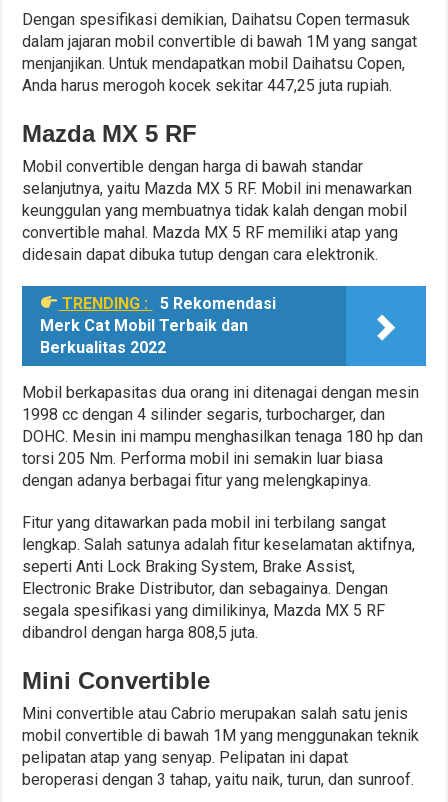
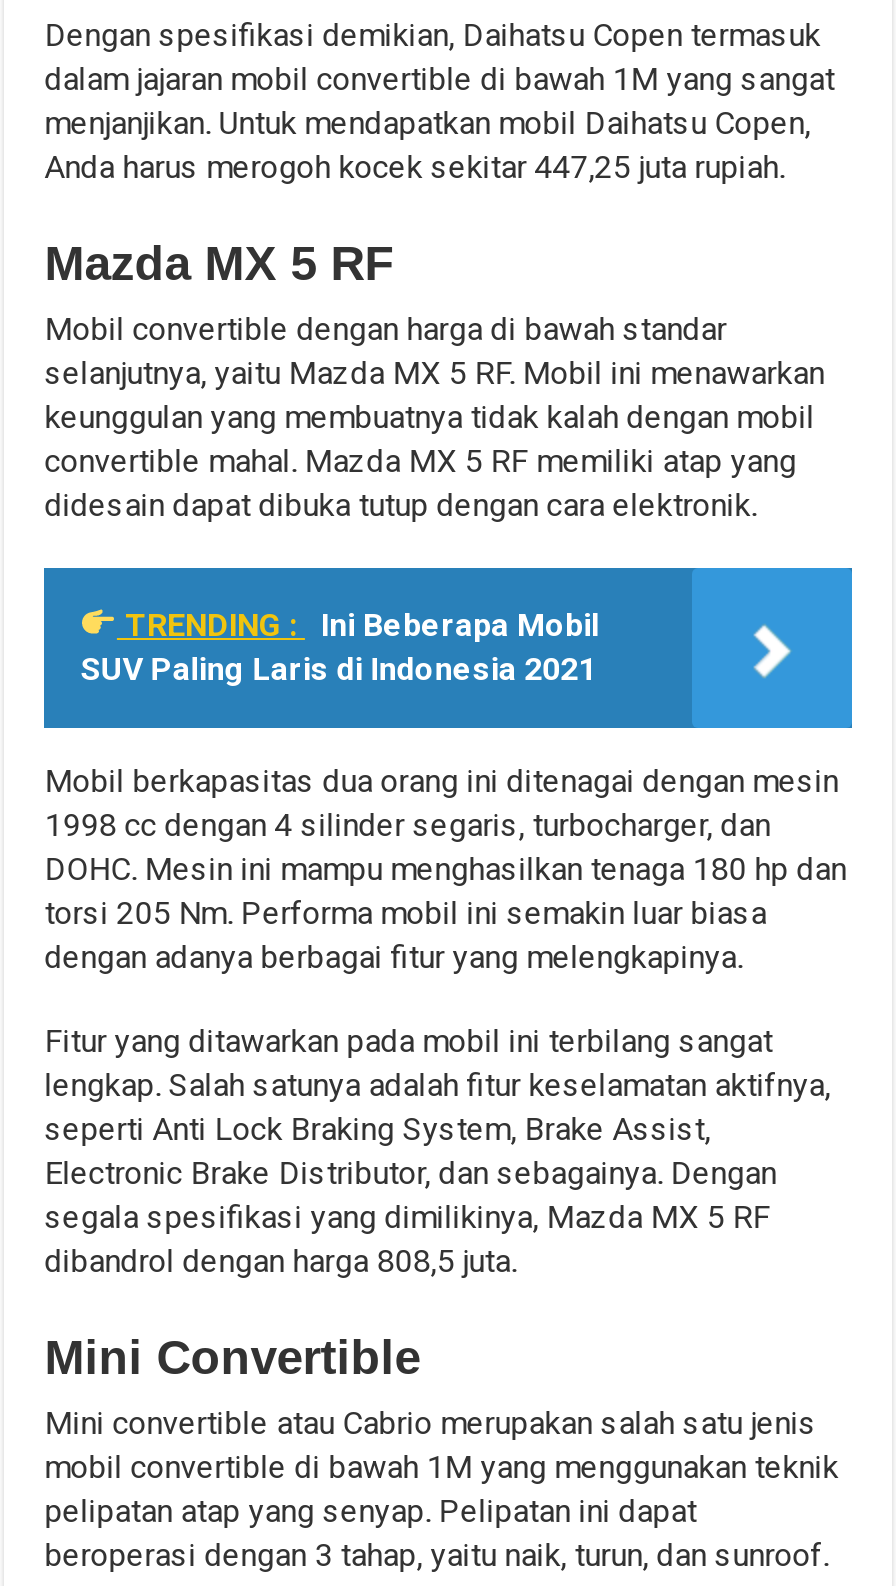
- TRENDING : 5 Rekomendasi
- Merk Cat Mobil Terbaik dan
- Berkualitas 2022
+ TRENDING : Ini Beberapa Mobil
+ SUV Paling Laris di Indonesia 2021
